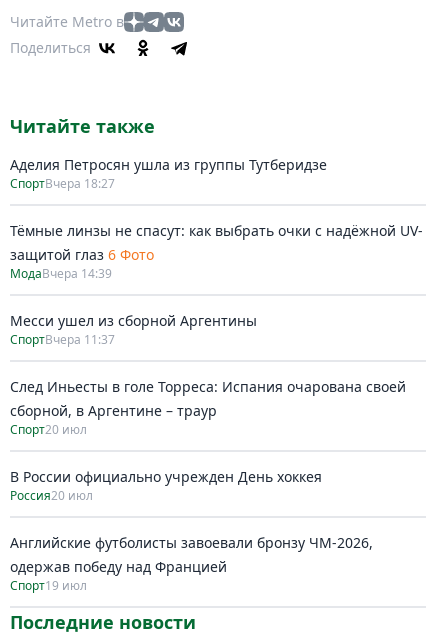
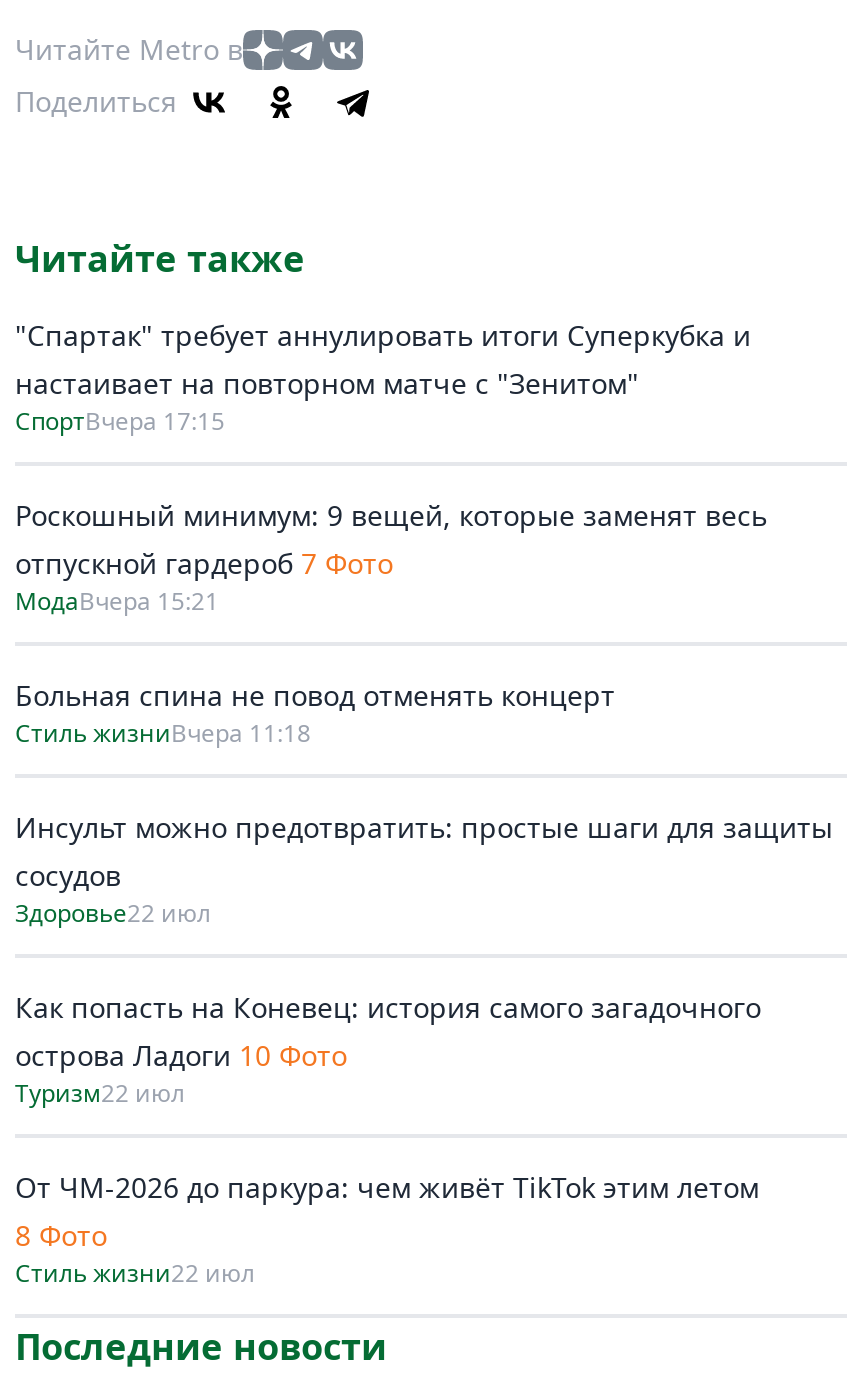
- Аделия Петросян ушла из группы Тутберидзе
- СпортВчера 18:27
+ "Спартак" требует аннулировать итоги Суперкубка и
+ настаивает на повторном матче с "Зенитом"
+ СпортВчера 17:15

- Тёмные линзы не спасут: как выбрать очки с надёжной UV-
- защитой глаз 6 Фото
- МодаВчера 14:39
+ Роскошный минимум: 9 вещей, которые заменят весь
+ отпускной гардероб 7 Фото
+ МодаВчера 15:21

- Месси ушел из сборной Аргентины
- СпортВчера 11:37
+ Больная спина не повод отменять концерт
+ Стиль жизниВчера 11:18

- След Иньесты в голе Торреса: Испания очарована своей
- сборной, в Аргентине – траур
- Спорт20 июл
+ Инсульт можно предотвратить: простые шаги для защиты
+ сосудов
+ Здоровье22 июл

- В России официально учрежден День хоккея
- Россия20 июл
+ Как попасть на Коневец: история самого загадочного
+ острова Ладоги 10 Фото
+ Туризм22 июл

- Английские футболисты завоевали бронзу ЧМ-2026,
- одержав победу над Францией
- Спорт19 июл
+ От ЧМ-2026 до паркура: чем живёт TikTok этим летом
+ 8 Фото
+ Стиль жизни22 июл
